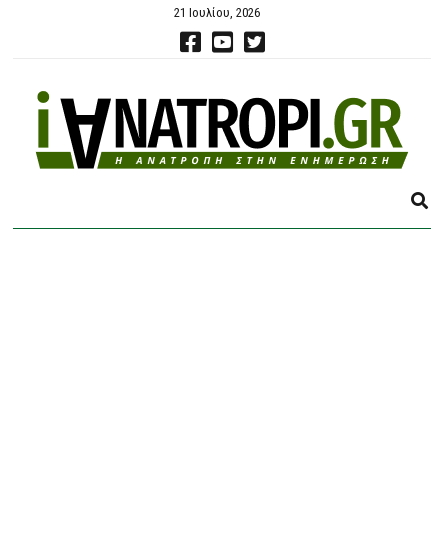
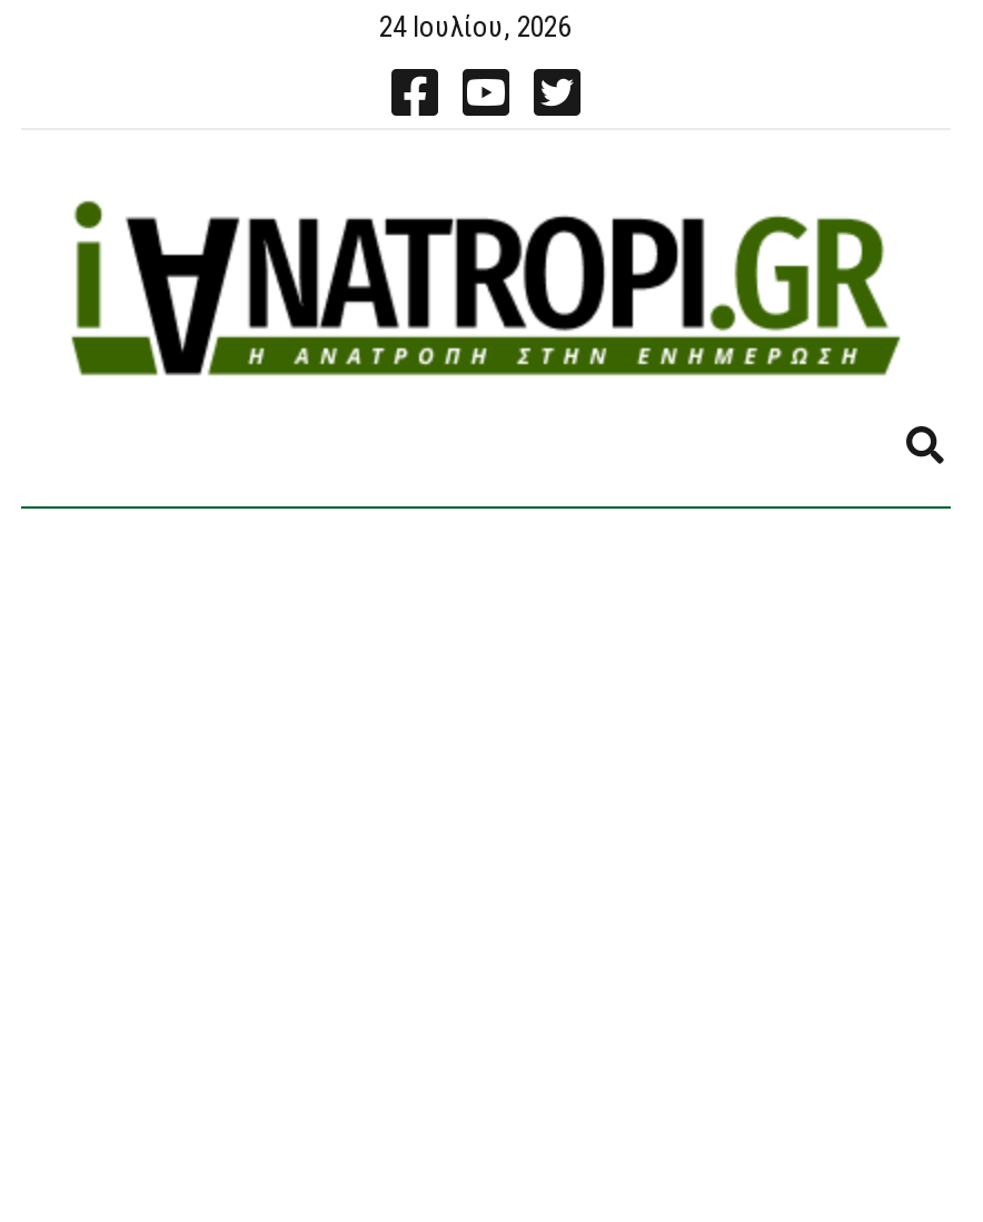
- 21 Ιουλίου, 2026
+ 24 Ιουλίου, 2026
